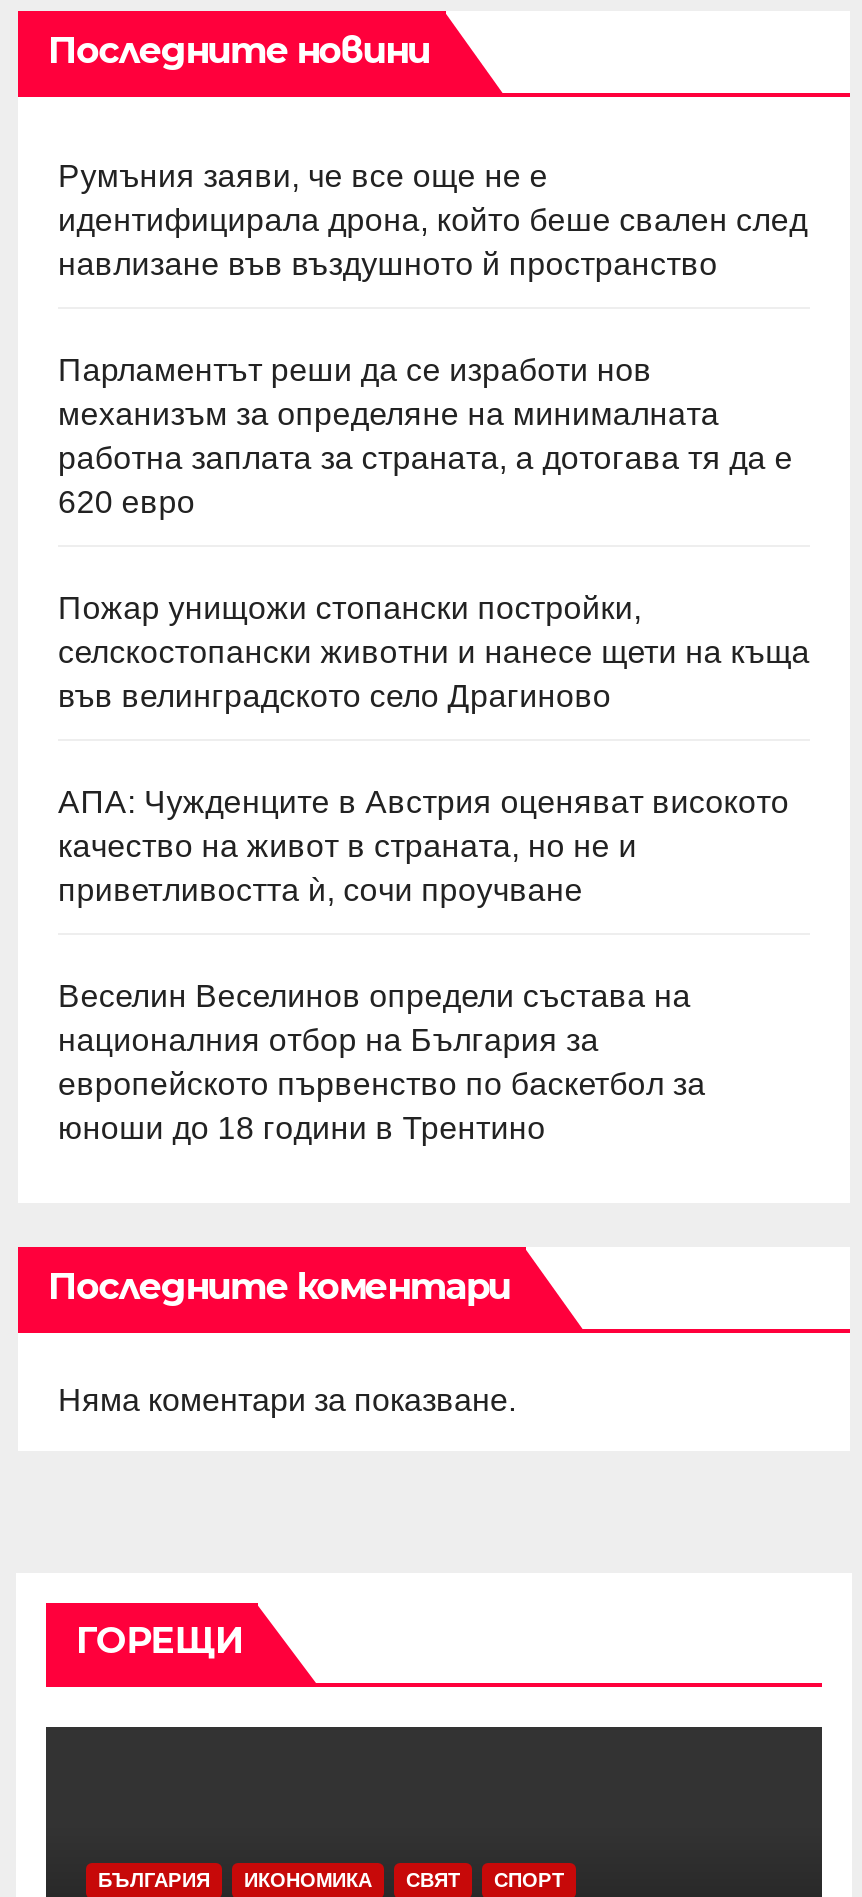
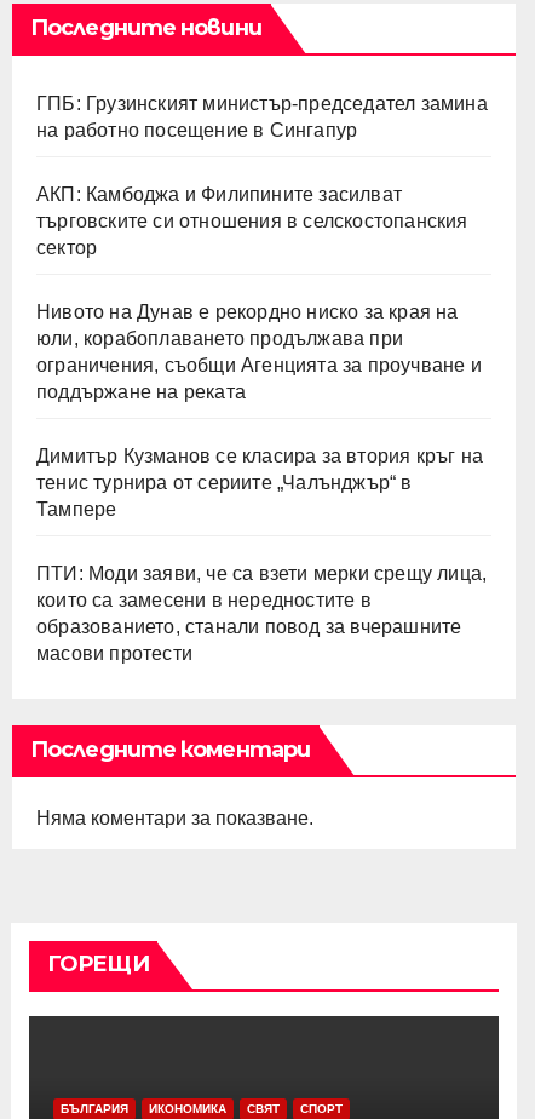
- Румъния заяви, че все още не е
- идентифицирала дрона, който беше свален след
- навлизане във въздушното й пространство
+ ГПБ: Грузинският министър-председател замина
+ на работно посещение в Сингапур

- Парламентът реши да се изработи нов
- механизъм за определяне на минималната
- работна заплата за страната, а дотогава тя да е
- 620 евро
+ АКП: Камбоджа и Филипините засилват
+ търговските си отношения в селскостопанския
+ сектор

- Пожар унищожи стопански постройки,
- селскостопански животни и нанесе щети на къща
- във велинградското село Драгиново
+ Нивото на Дунав е рекордно ниско за края на
+ юли, корабоплаването продължава при
+ ограничения, съобщи Агенцията за проучване и
+ поддържане на реката

- АПА: Чужденците в Австрия оценяват високото
- качество на живот в страната, но не и
- приветливостта ѝ, сочи проучване
+ Димитър Кузманов се класира за втория кръг на
+ тенис турнира от сериите „Чалънджър“ в
+ Тампере

- Веселин Веселинов определи състава на
- националния отбор на България за
- европейското първенство по баскетбол за
- юноши до 18 години в Трентино
+ ПТИ: Моди заяви, че са взети мерки срещу лица,
+ които са замесени в нередностите в
+ образованието, станали повод за вчерашните
+ масови протести
